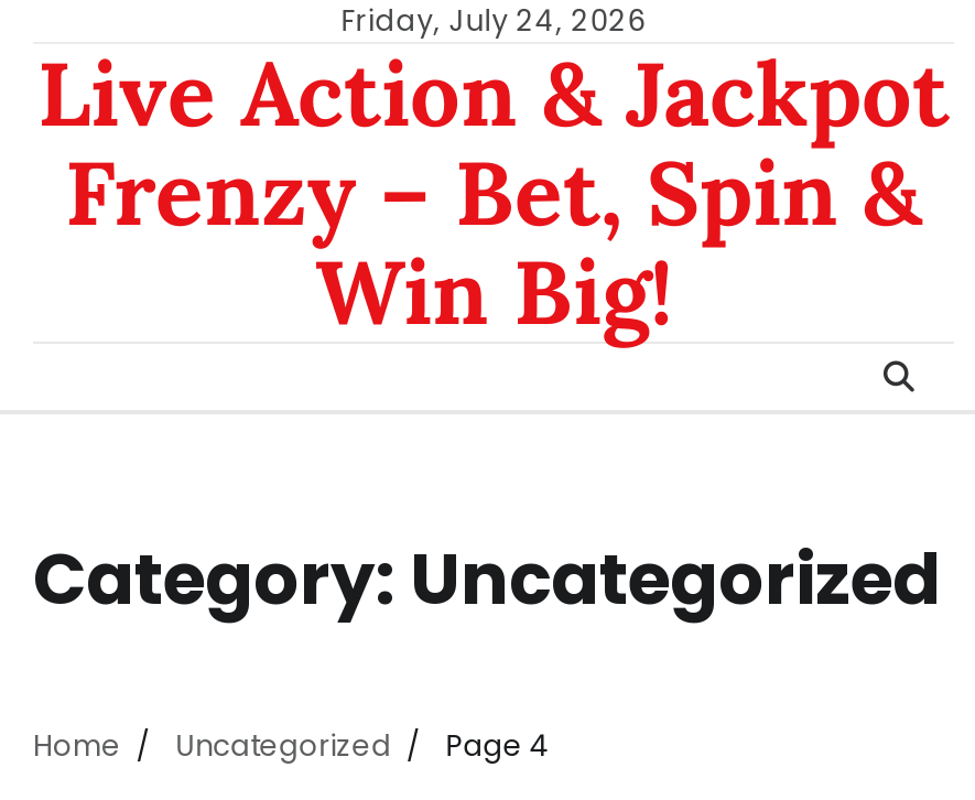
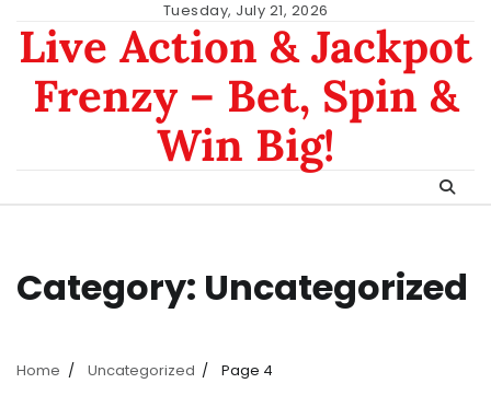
- Friday, July 24, 2026
+ Tuesday, July 21, 2026
